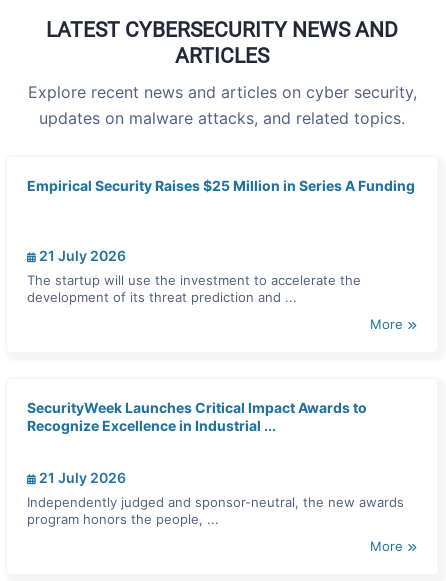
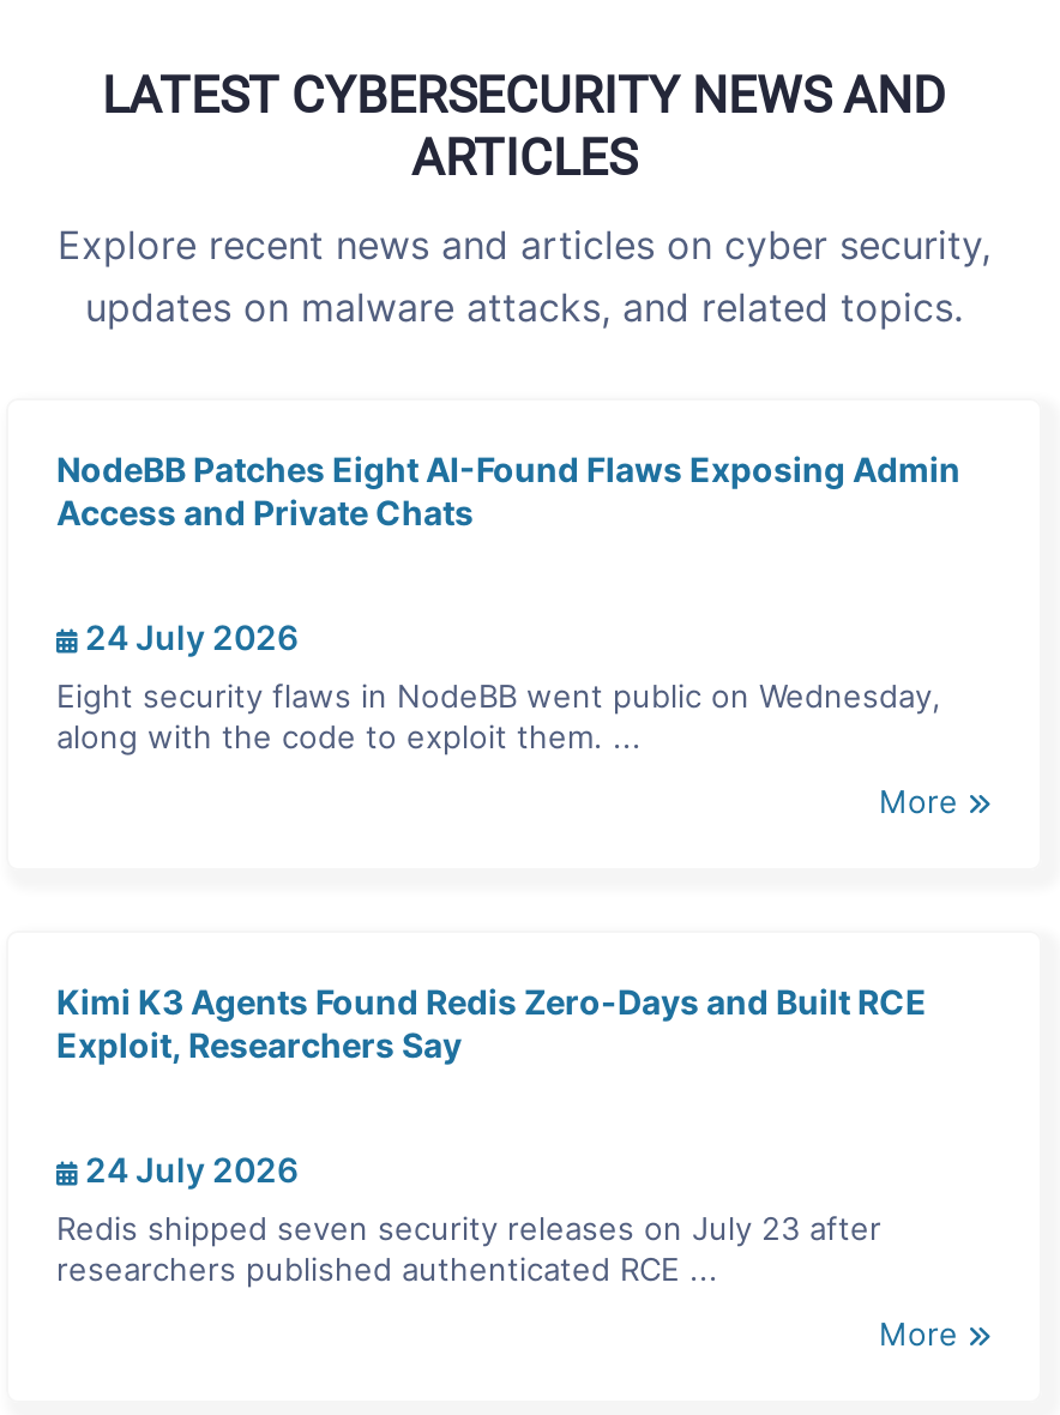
- Empirical Security Raises $25 Million in Series A Funding
+ NodeBB Patches Eight AI-Found Flaws Exposing Admin
+ Access and Private Chats

- 21 July 2026
+ 24 July 2026

- The startup will use the investment to accelerate the
- development of its threat prediction and ...
+ Eight security flaws in NodeBB went public on Wednesday,
+ along with the code to exploit them. ...

- SecurityWeek Launches Critical Impact Awards to
- Recognize Excellence in Industrial ...
+ Kimi K3 Agents Found Redis Zero-Days and Built RCE
+ Exploit, Researchers Say

- 21 July 2026
+ 24 July 2026

- Independently judged and sponsor-neutral, the new awards
- program honors the people, ...
+ Redis shipped seven security releases on July 23 after
+ researchers published authenticated RCE ...
